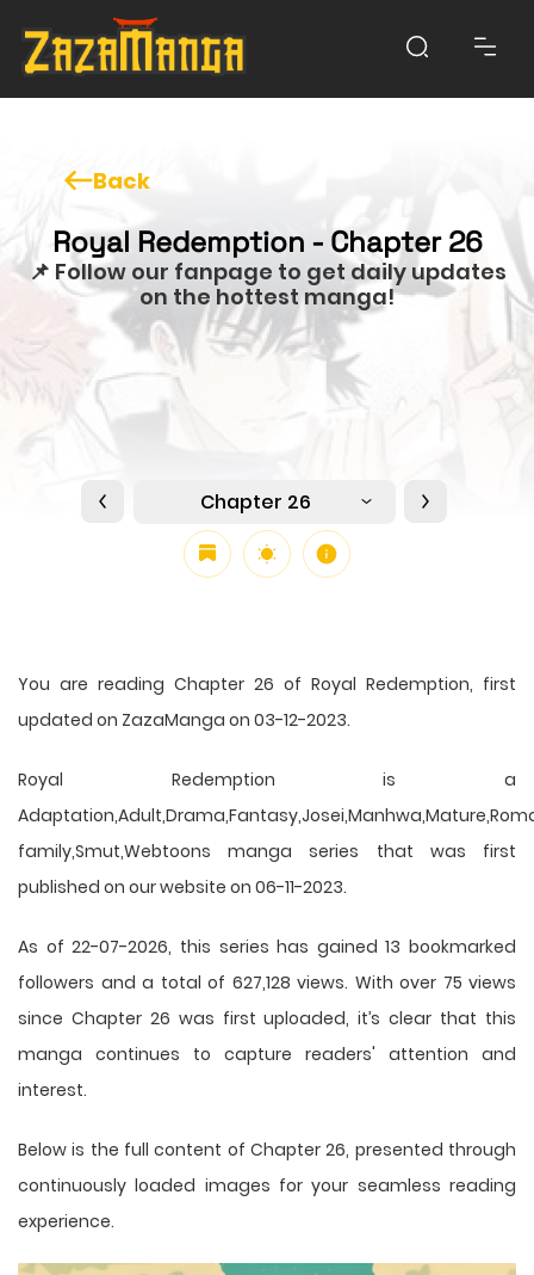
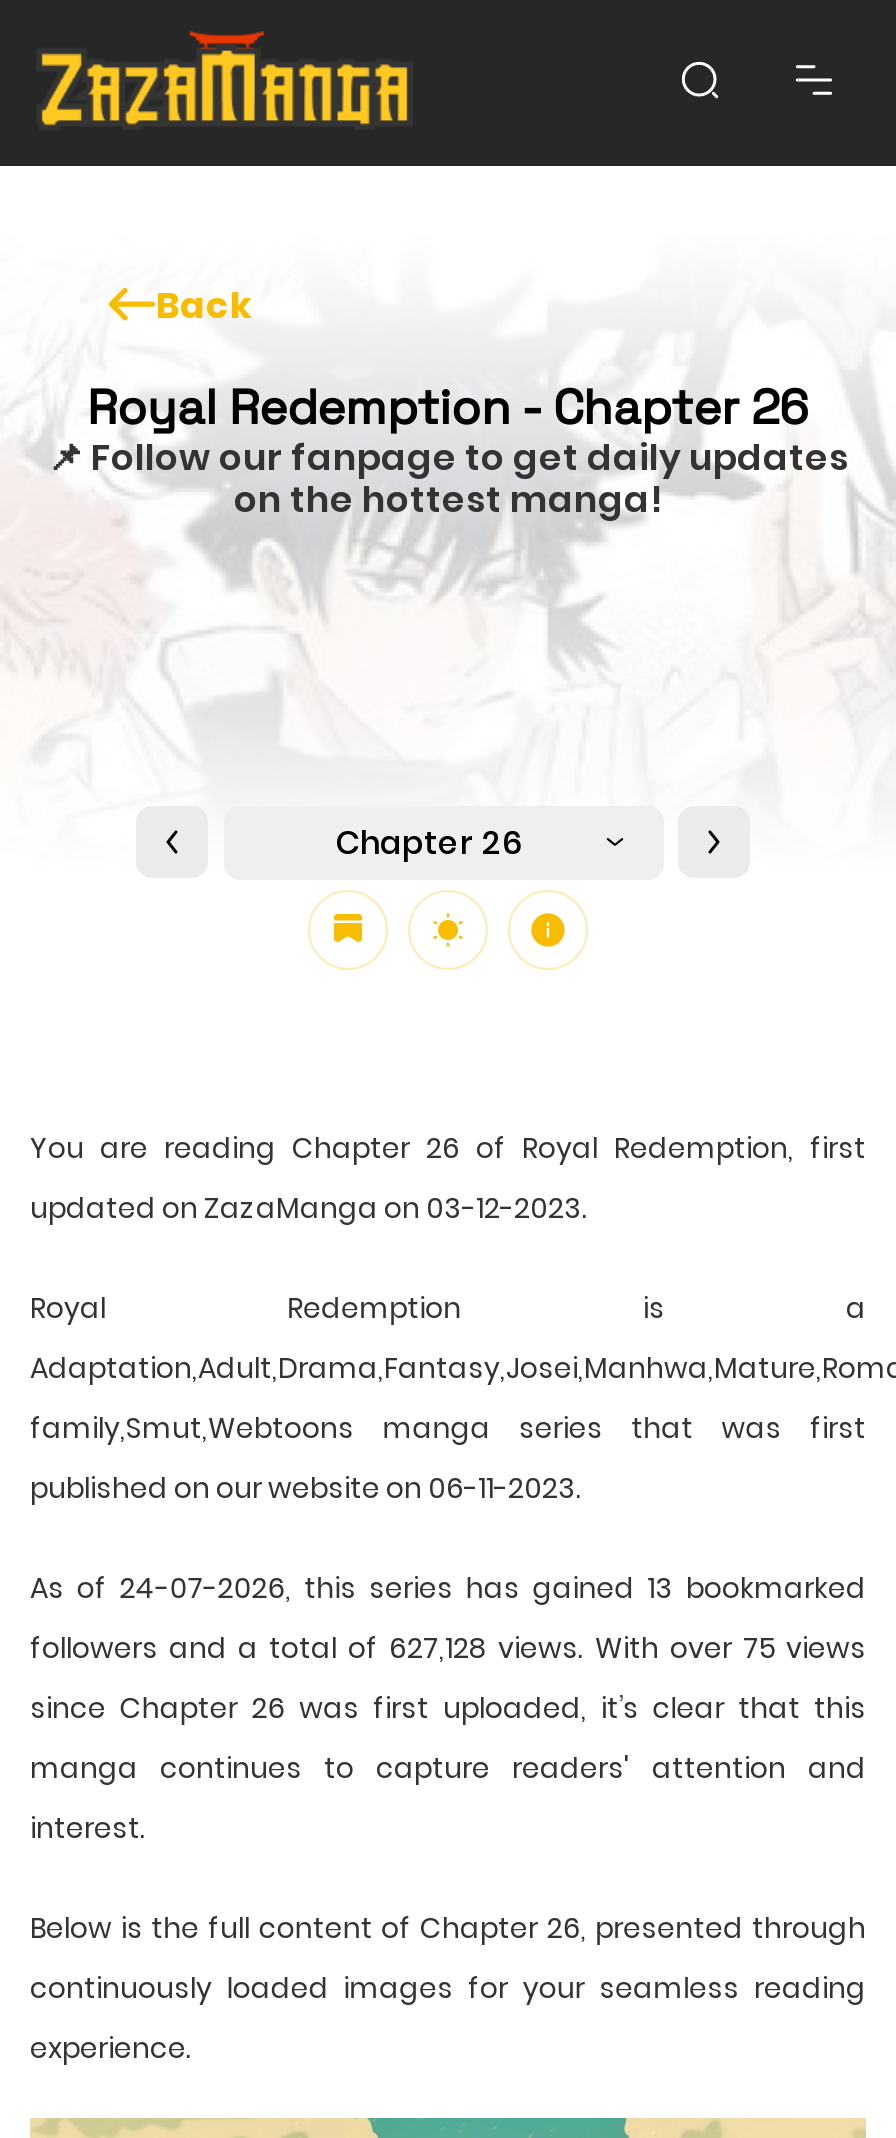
- As of 22-07-2026, this series has gained 13 bookmarked
+ As of 24-07-2026, this series has gained 13 bookmarked
